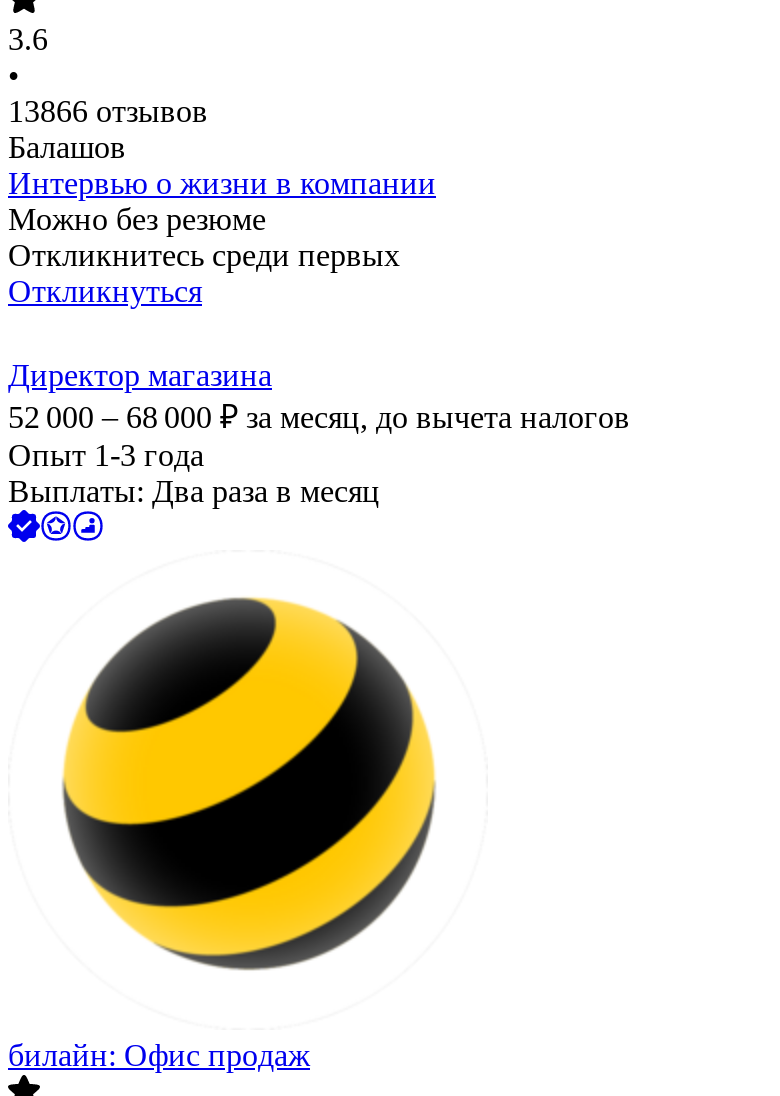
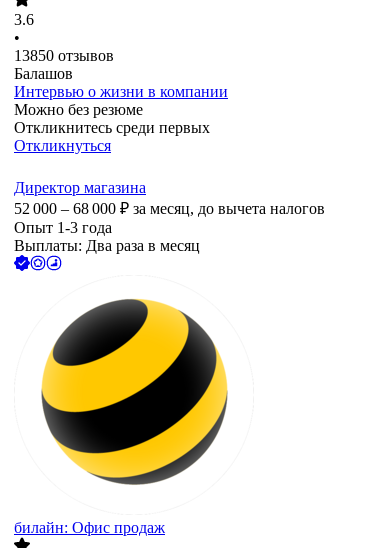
- 13866 отзывов
+ 13850 отзывов
